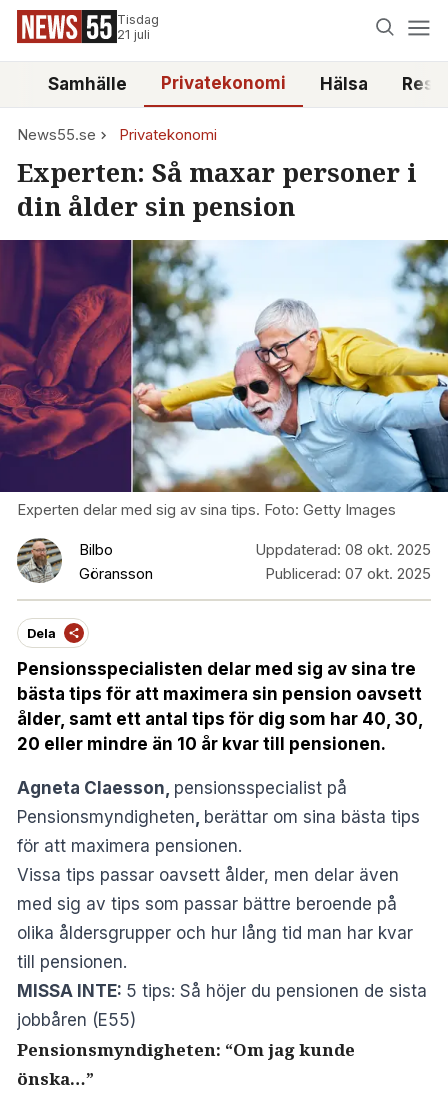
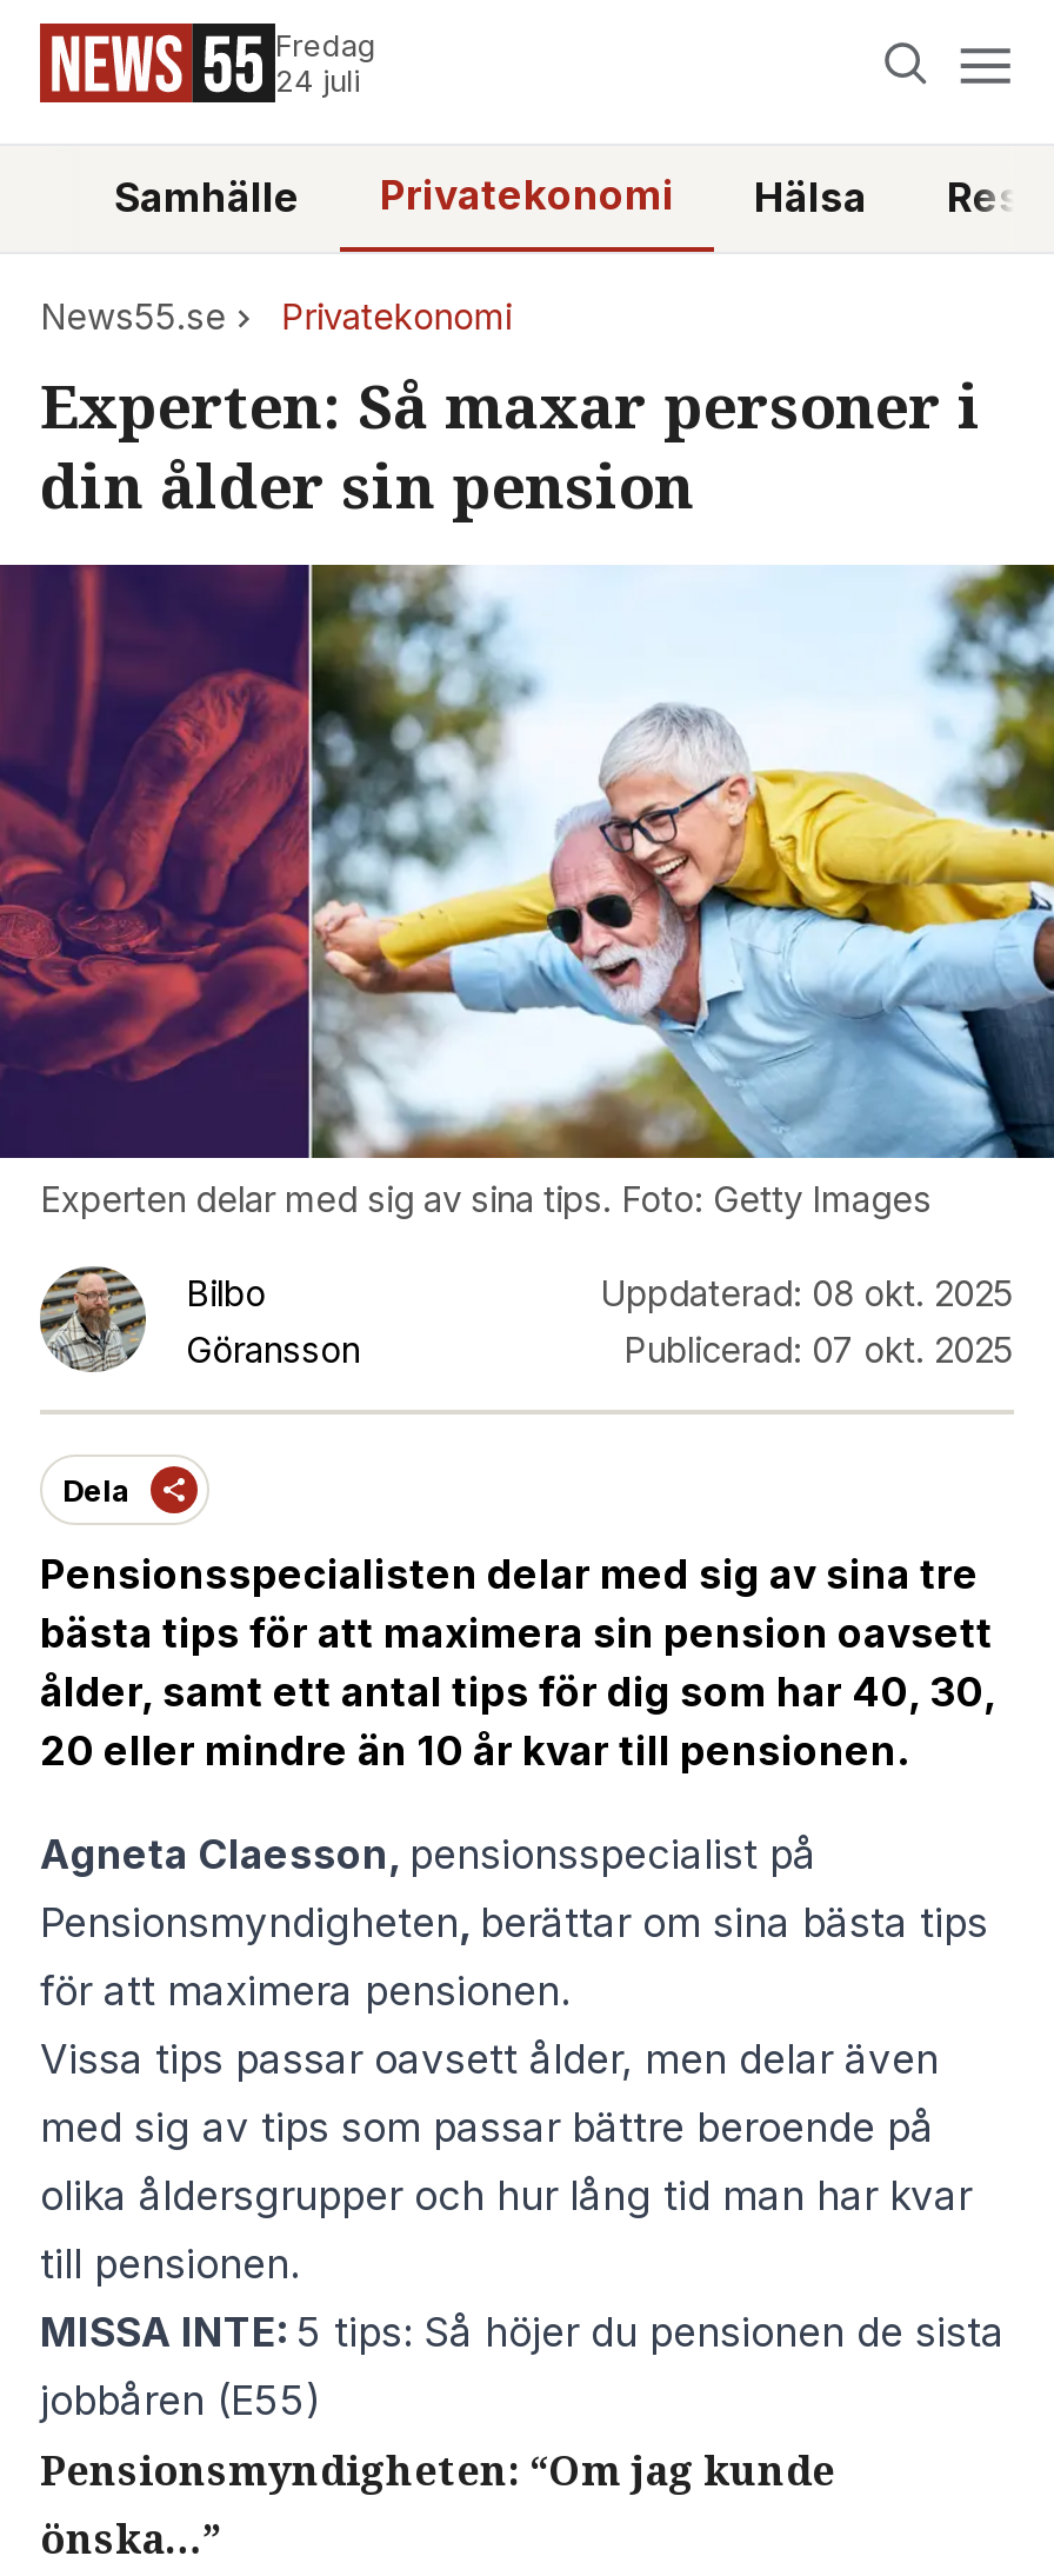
- Tisdag
- 21 juli
+ Fredag
+ 24 juli
